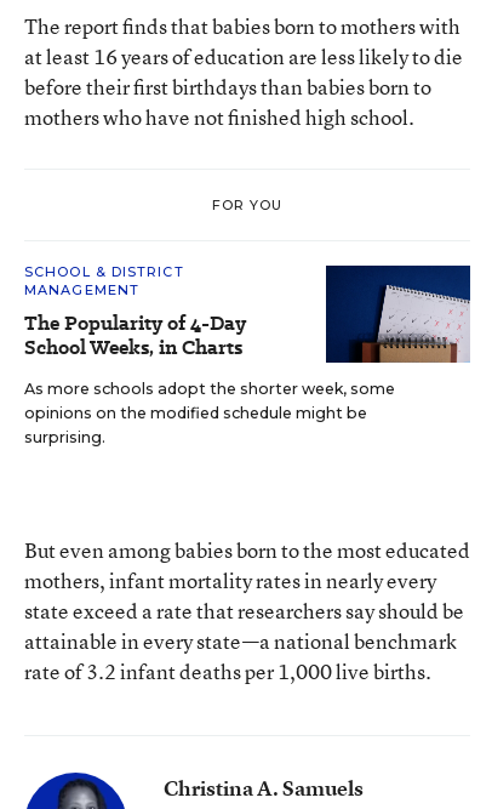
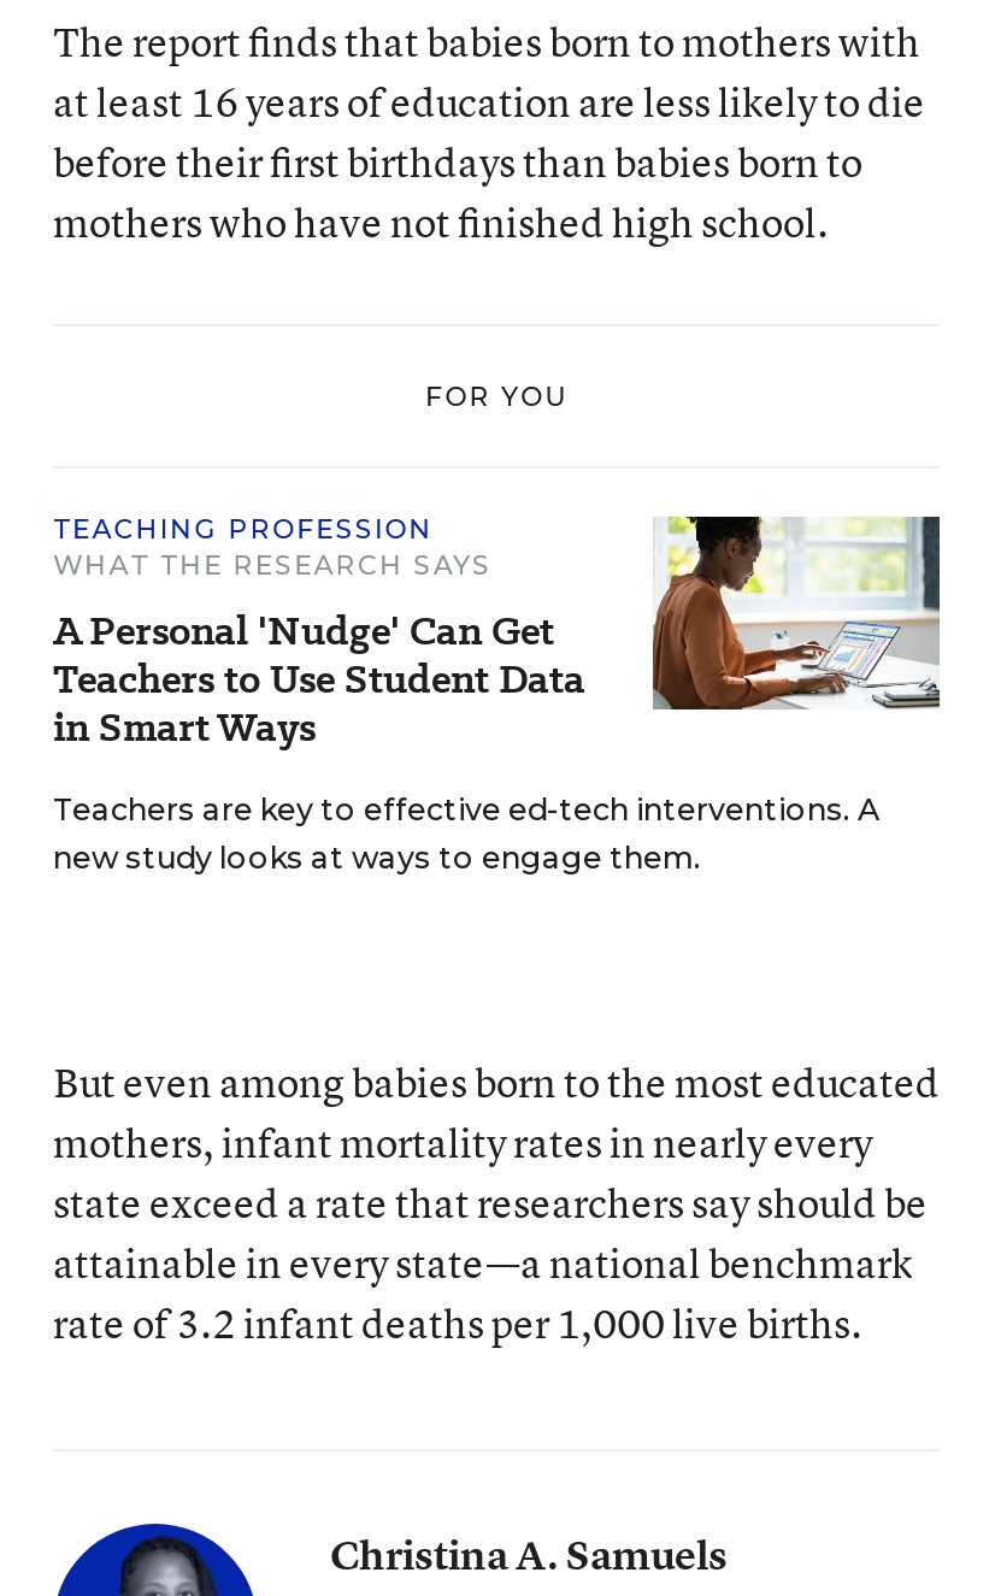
- SCHOOL & DISTRICT
- MANAGEMENT
- The Popularity of 4-Day
- School Weeks, in Charts
+ TEACHING PROFESSION
+ WHAT THE RESEARCH SAYS
+ A Personal 'Nudge' Can Get
+ Teachers to Use Student Data
+ in Smart Ways

- [image]
- As more schools adopt the shorter week, some
- opinions on the modified schedule might be
- surprising.
+ [image]
+ Teachers are key to effective ed-tech interventions. A
+ new study looks at ways to engage them.
